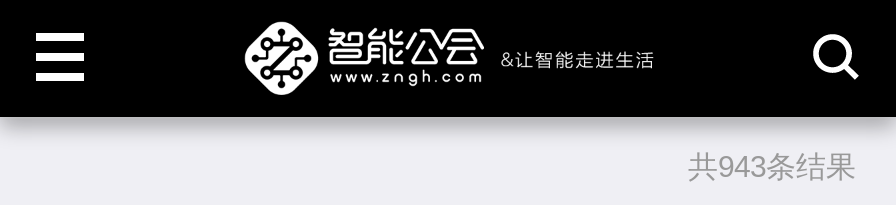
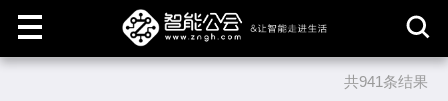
- 共943条结果
+ 共941条结果
